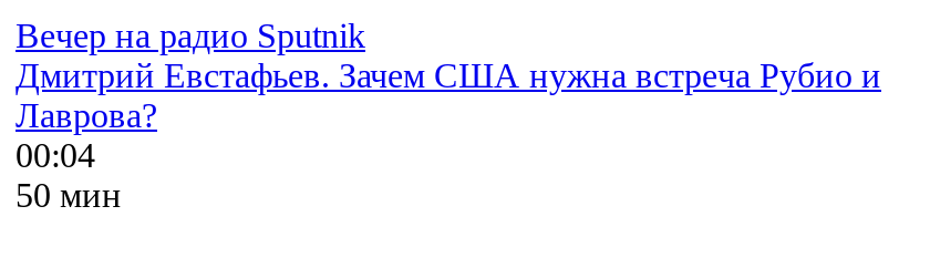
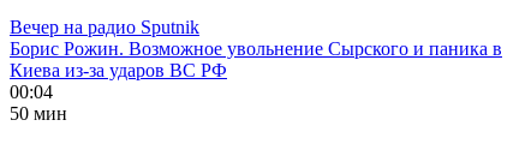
- Дмитрий Евстафьев. Зачем США нужна встреча Рубио и
- Лаврова?
+ Борис Рожин. Возможное увольнение Сырского и паника в
+ Киева из-за ударов ВС РФ
